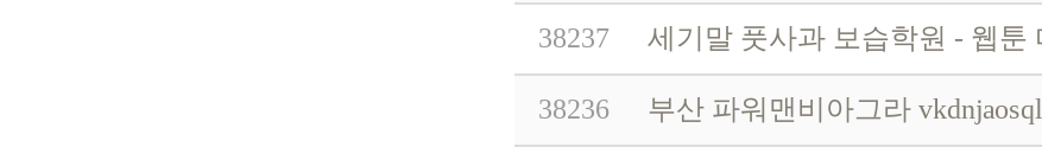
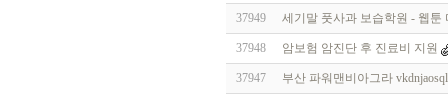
- 38237
+ 37949

- 38236
+ 37948
+ 암보험 암진단 후 진료비 지원
+ 37947
